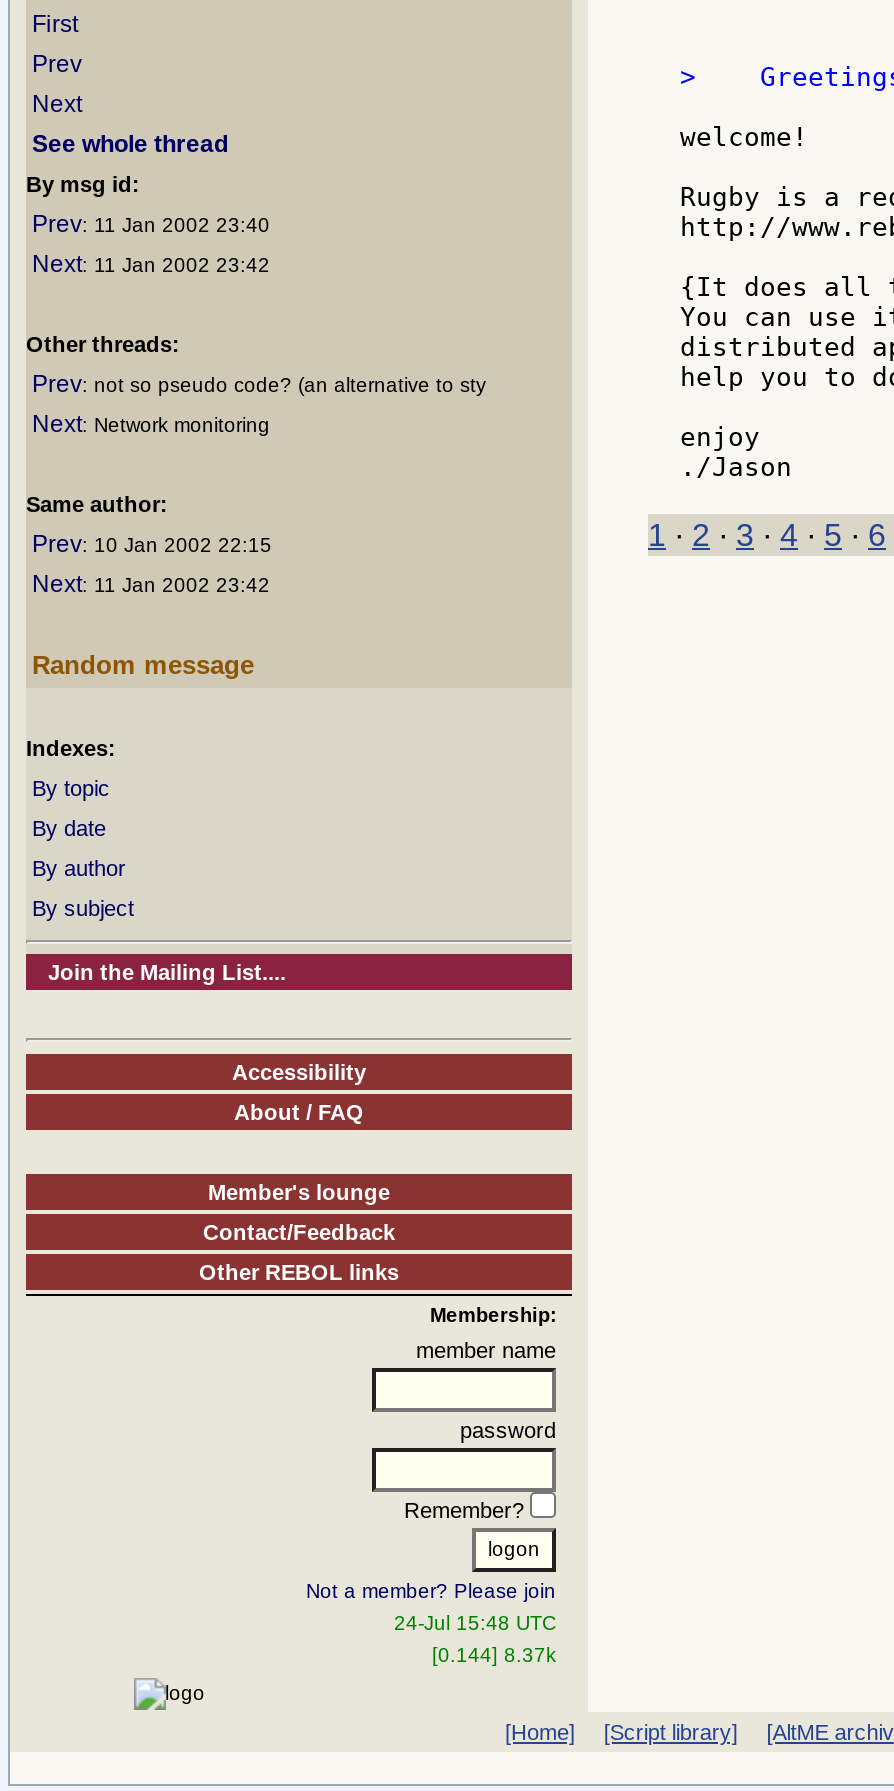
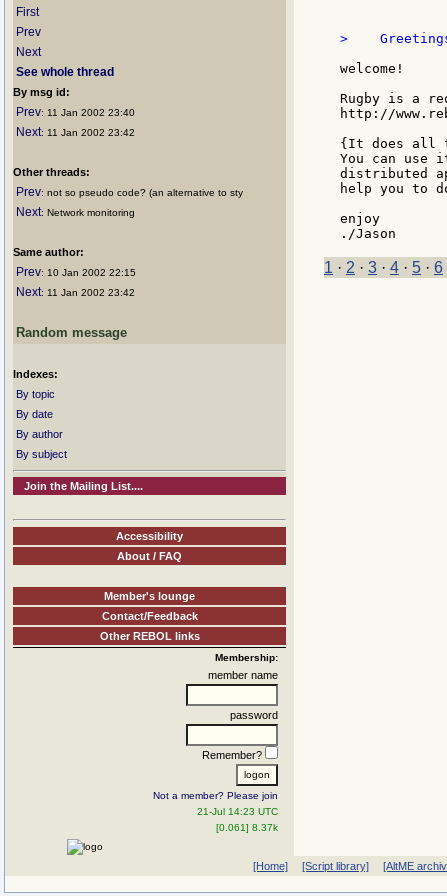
- 24-Jul 15:48 UTC
+ 21-Jul 14:23 UTC

- [0.144] 8.37k
+ [0.061] 8.37k
